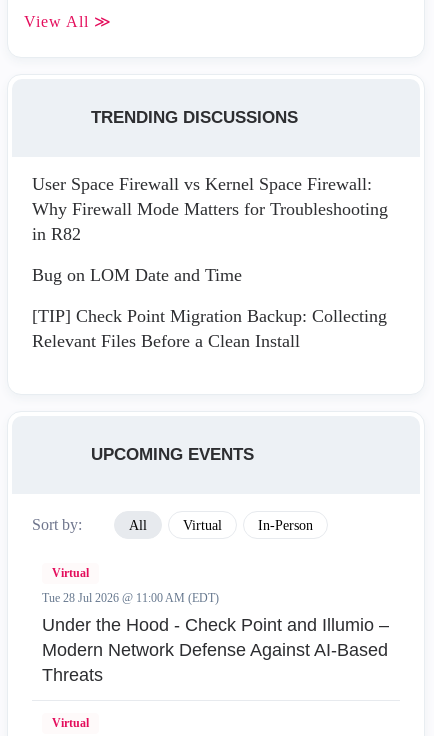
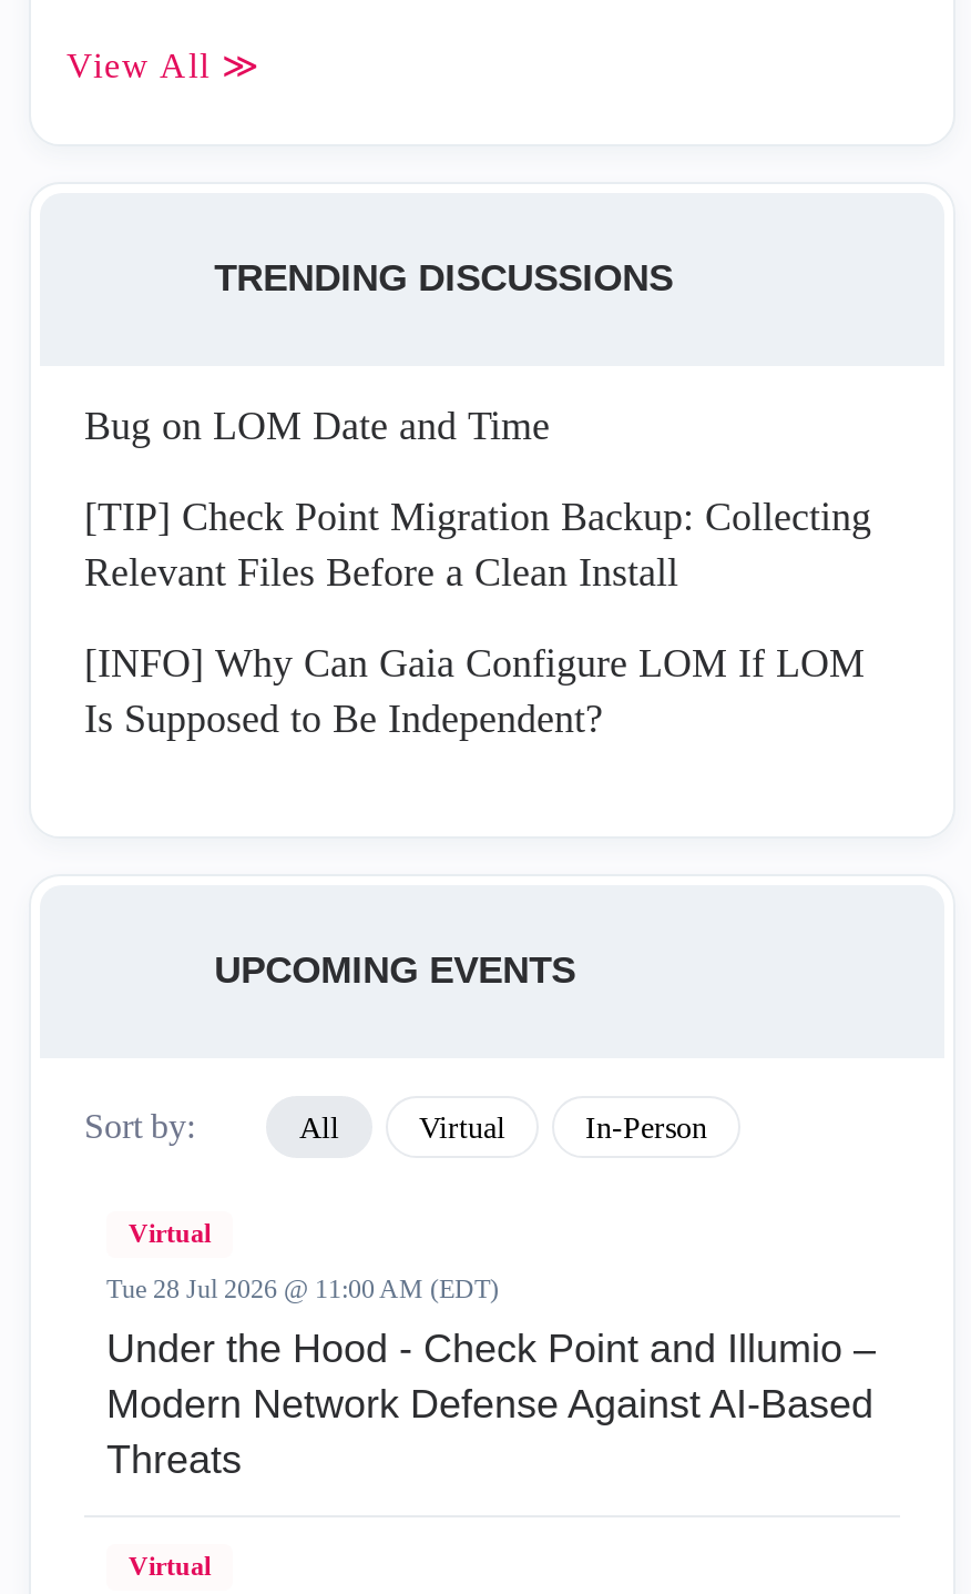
- User Space Firewall vs Kernel Space Firewall:
- Why Firewall Mode Matters for Troubleshooting
- in R82

moved up: Bug on LOM Date and Time | [TIP] Check Point Migration Backup: Collecting | Relevant Files Before a Clean Install

+ [INFO] Why Can Gaia Configure LOM If LOM
+ Is Supposed to Be Independent?
